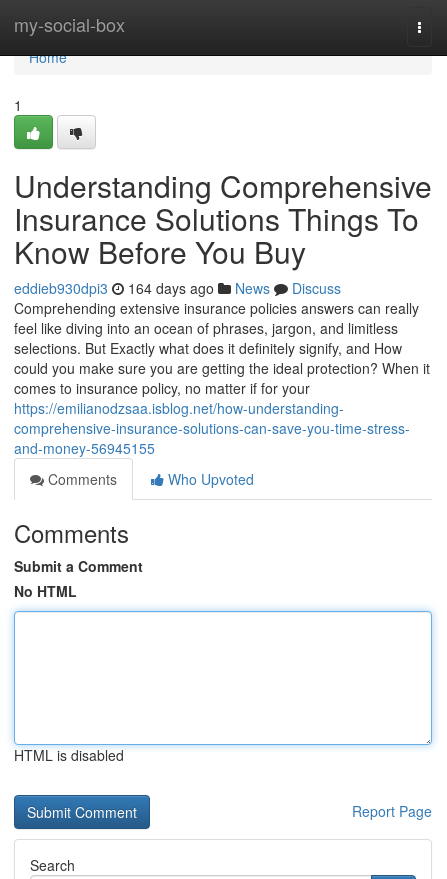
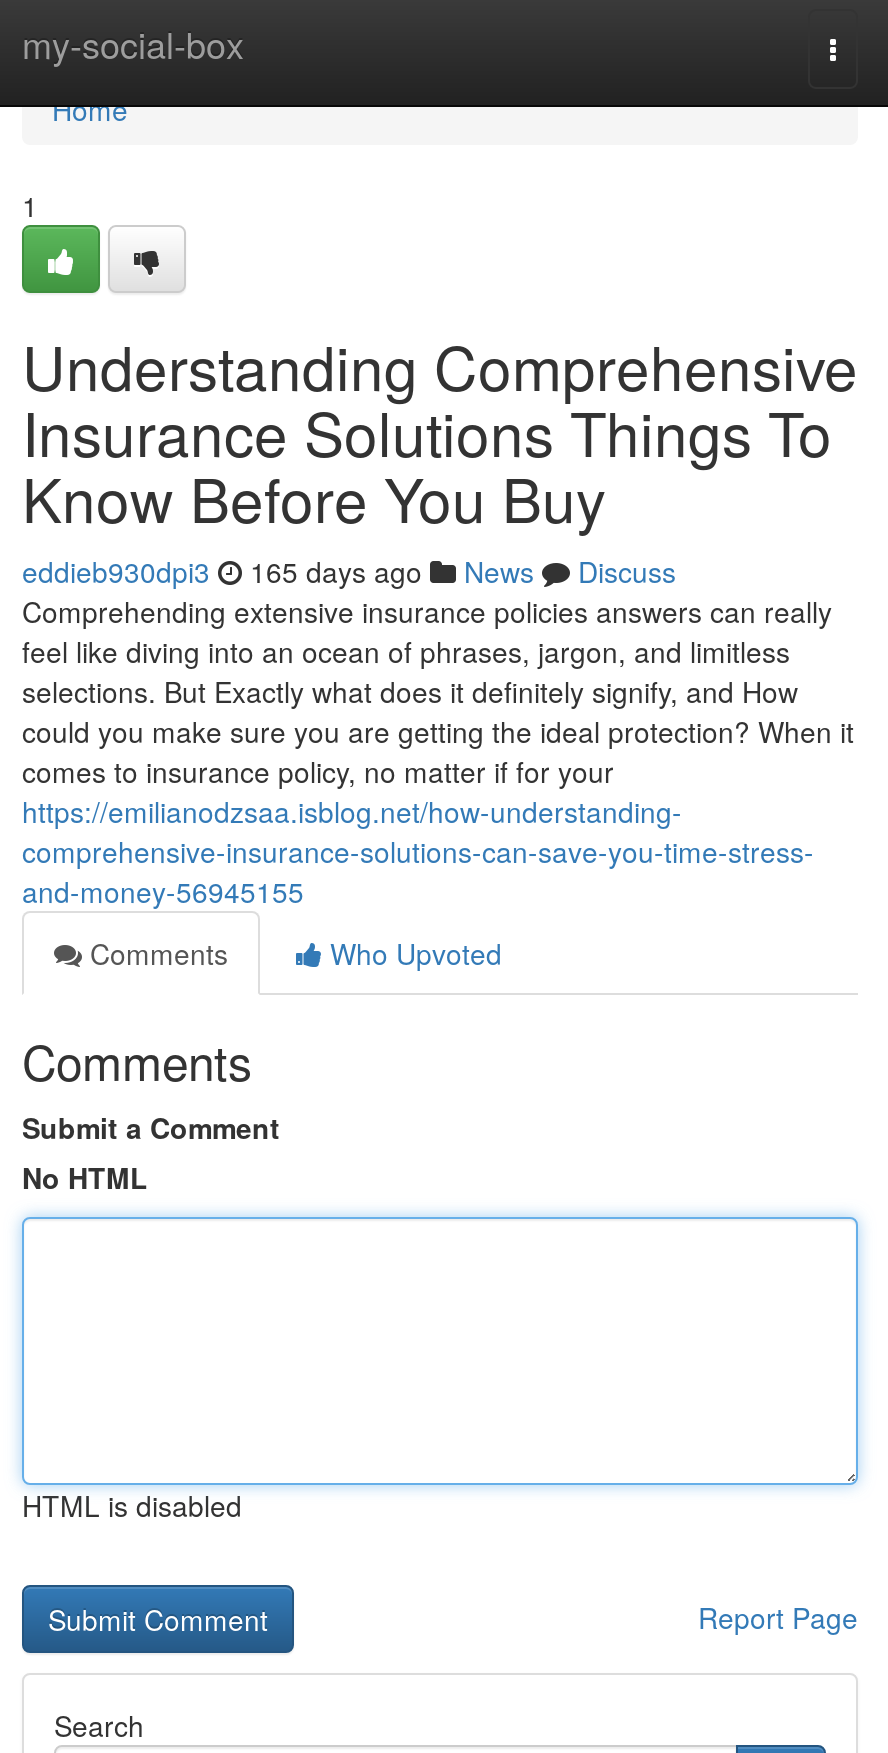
- eddieb930dpi3 164 days ago News Discuss
+ eddieb930dpi3 165 days ago News Discuss
